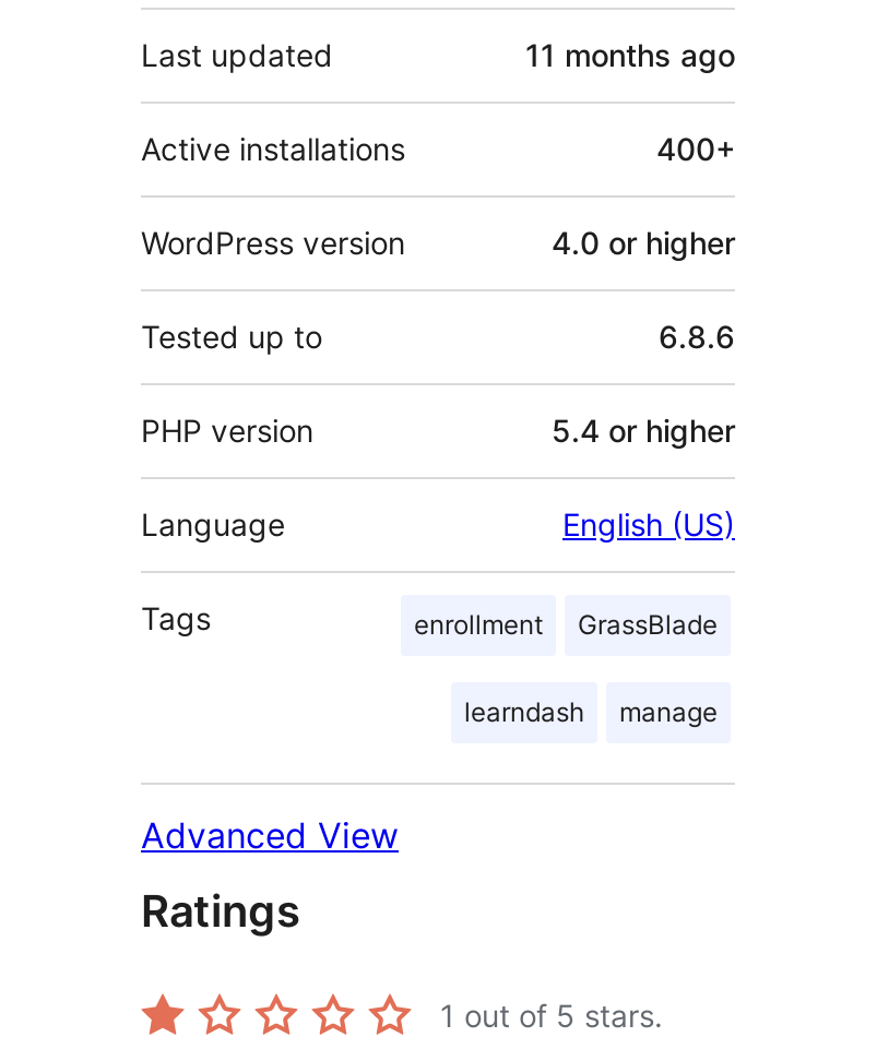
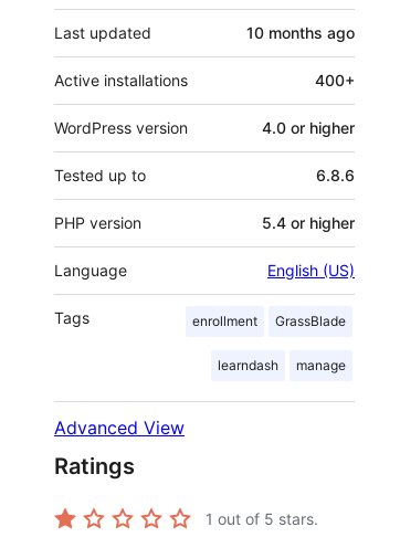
- 11 months ago
+ 10 months ago
